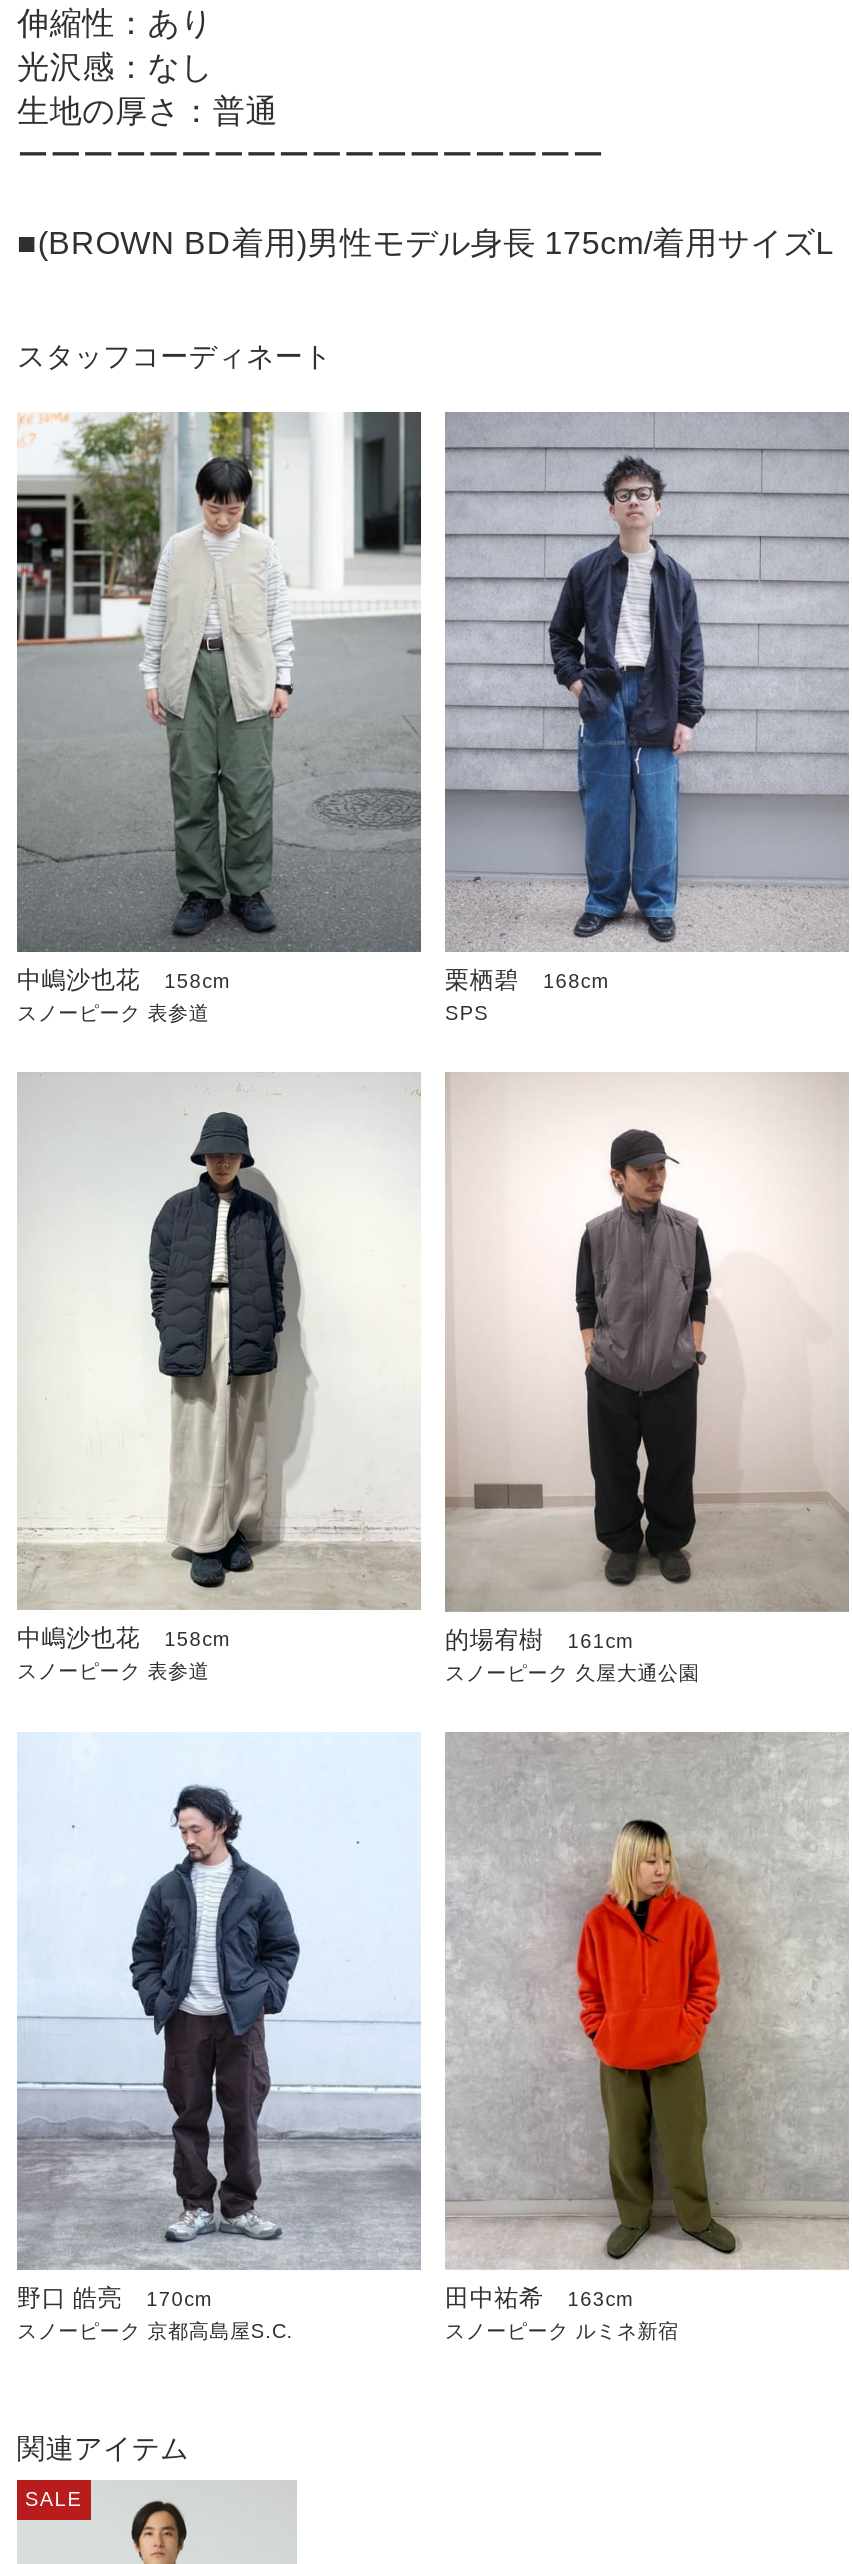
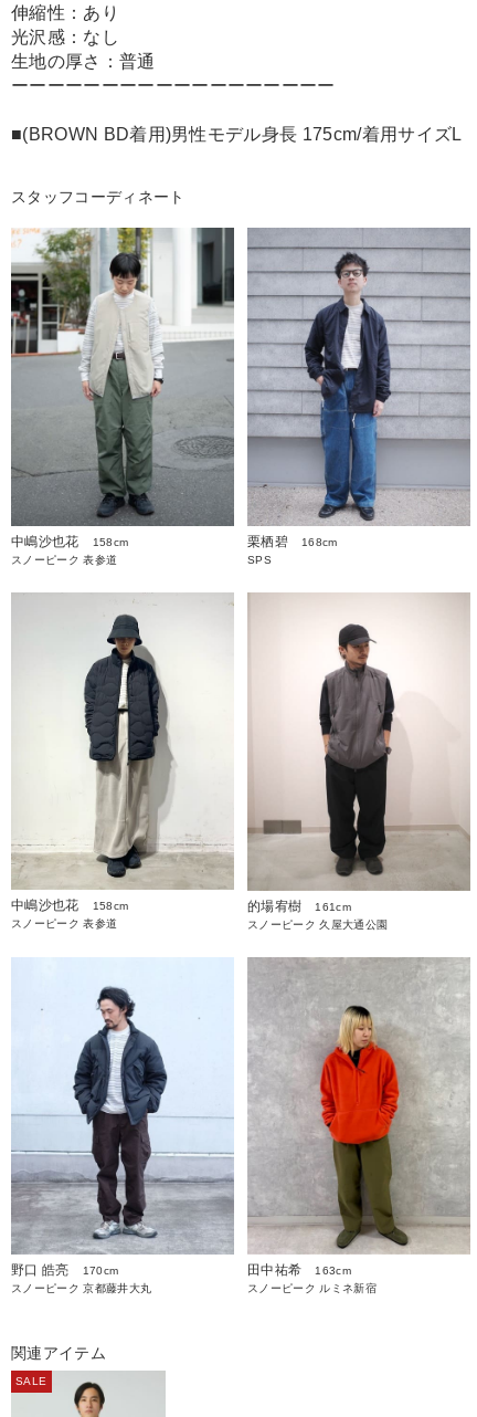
- スノーピーク 京都高島屋S.C.
+ スノーピーク 京都藤井大丸
